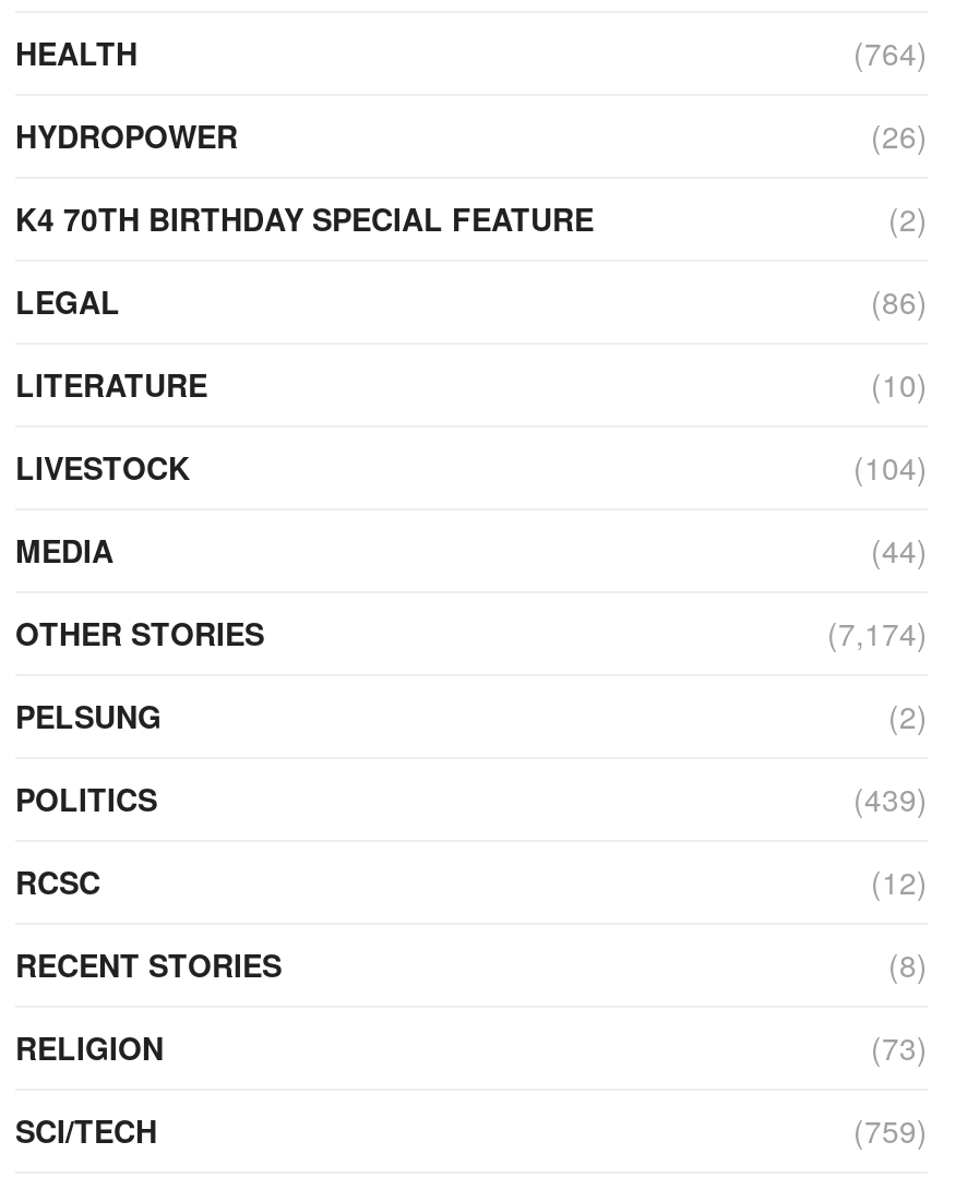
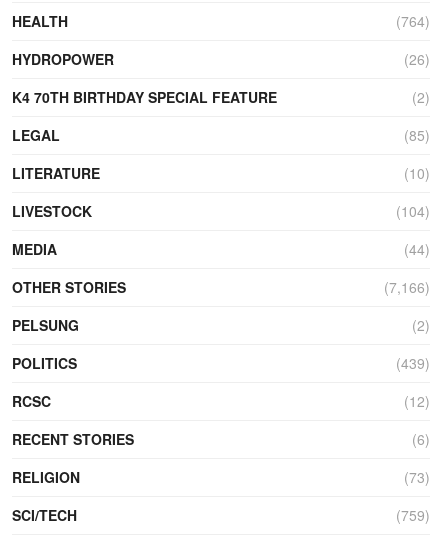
- (86)
+ (85)

- (7,174)
+ (7,166)

- (8)
+ (6)
